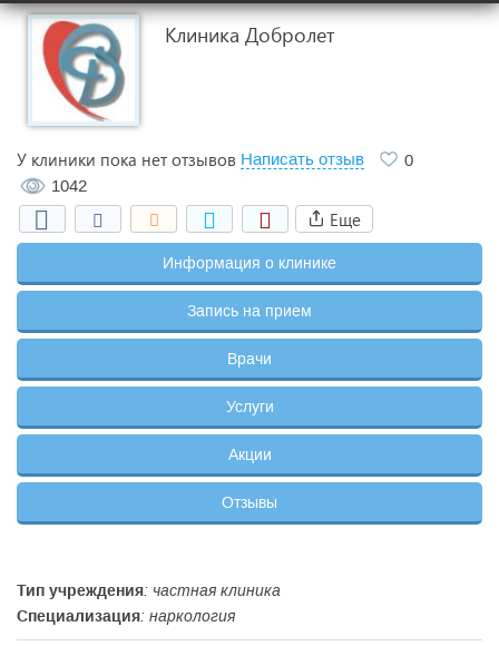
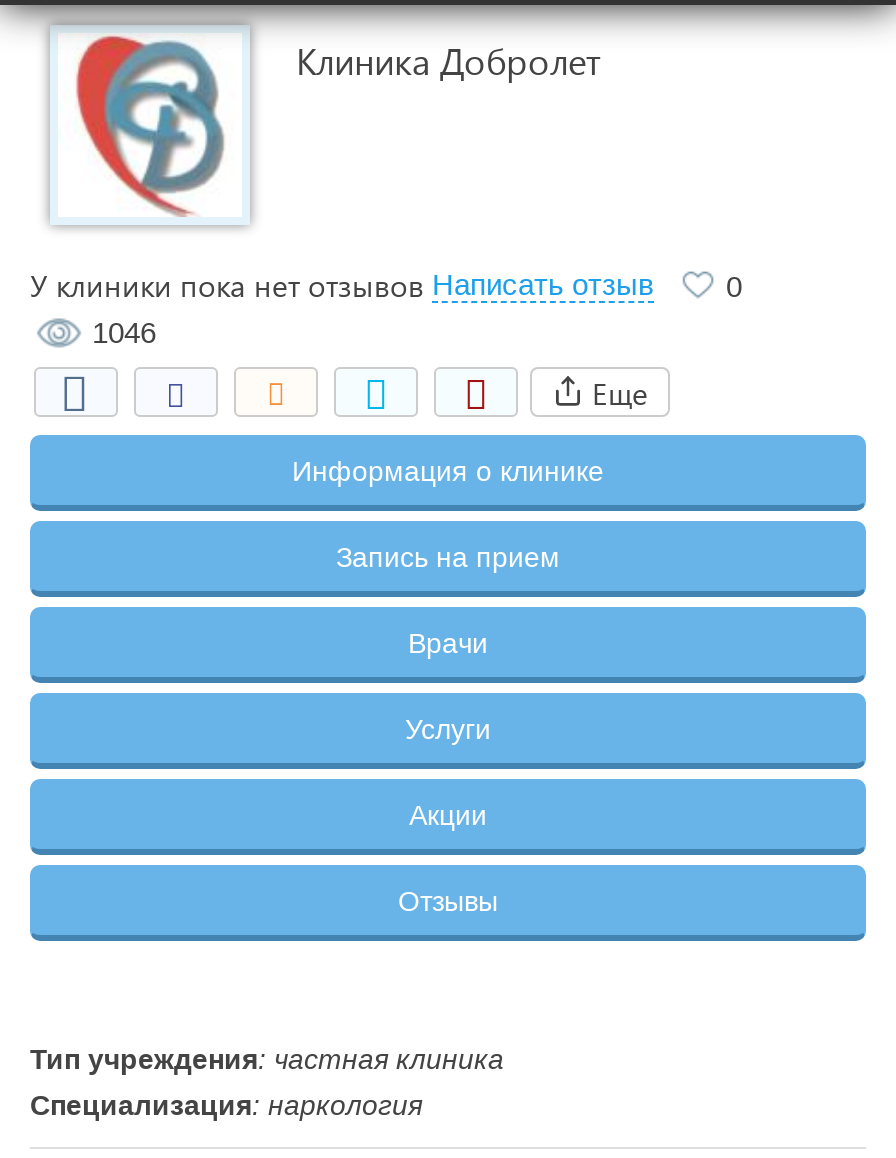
- 1042
+ 1046
